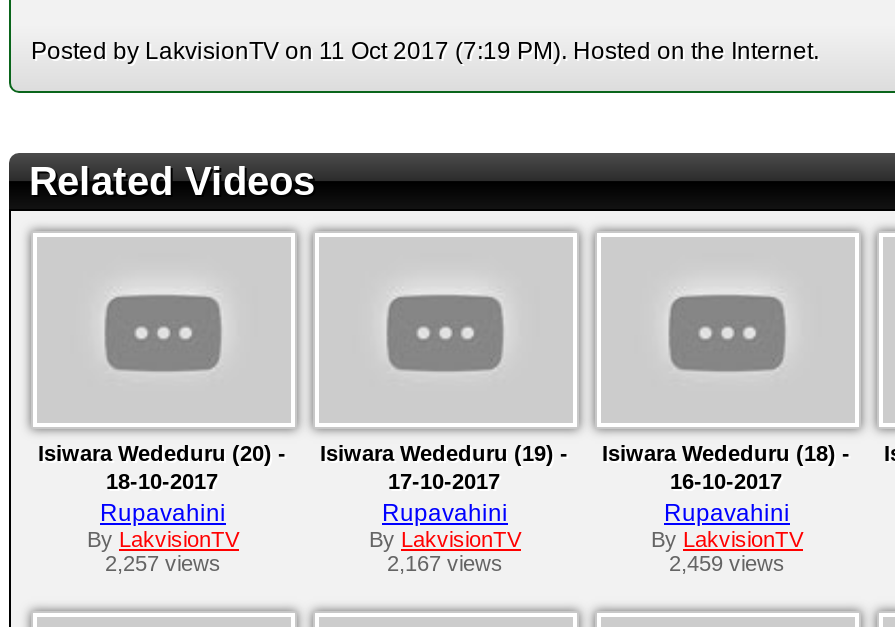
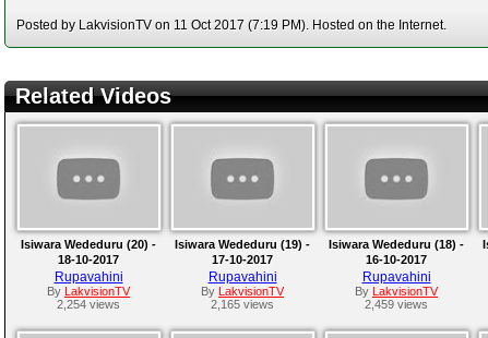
- 2,257 views
+ 2,254 views

- 2,167 views
+ 2,165 views
